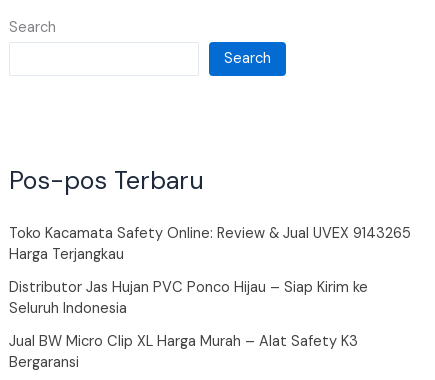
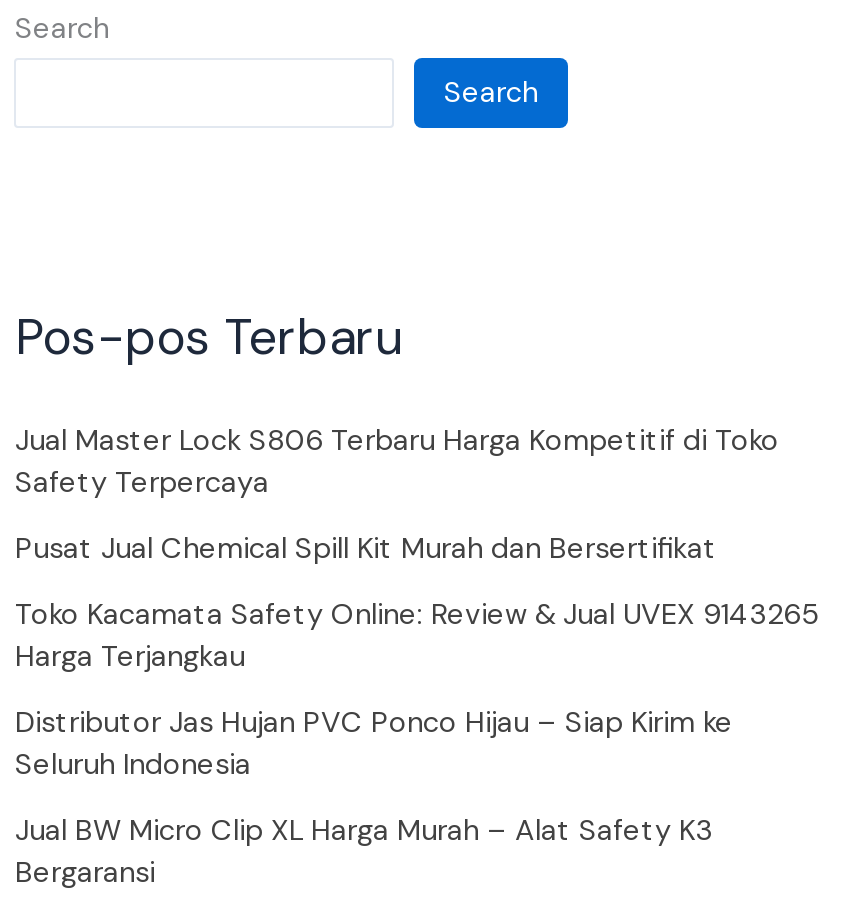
+ Jual Master Lock S806 Terbaru Harga Kompetitif di Toko
+ Safety Terpercaya
+ Pusat Jual Chemical Spill Kit Murah dan Bersertifikat
